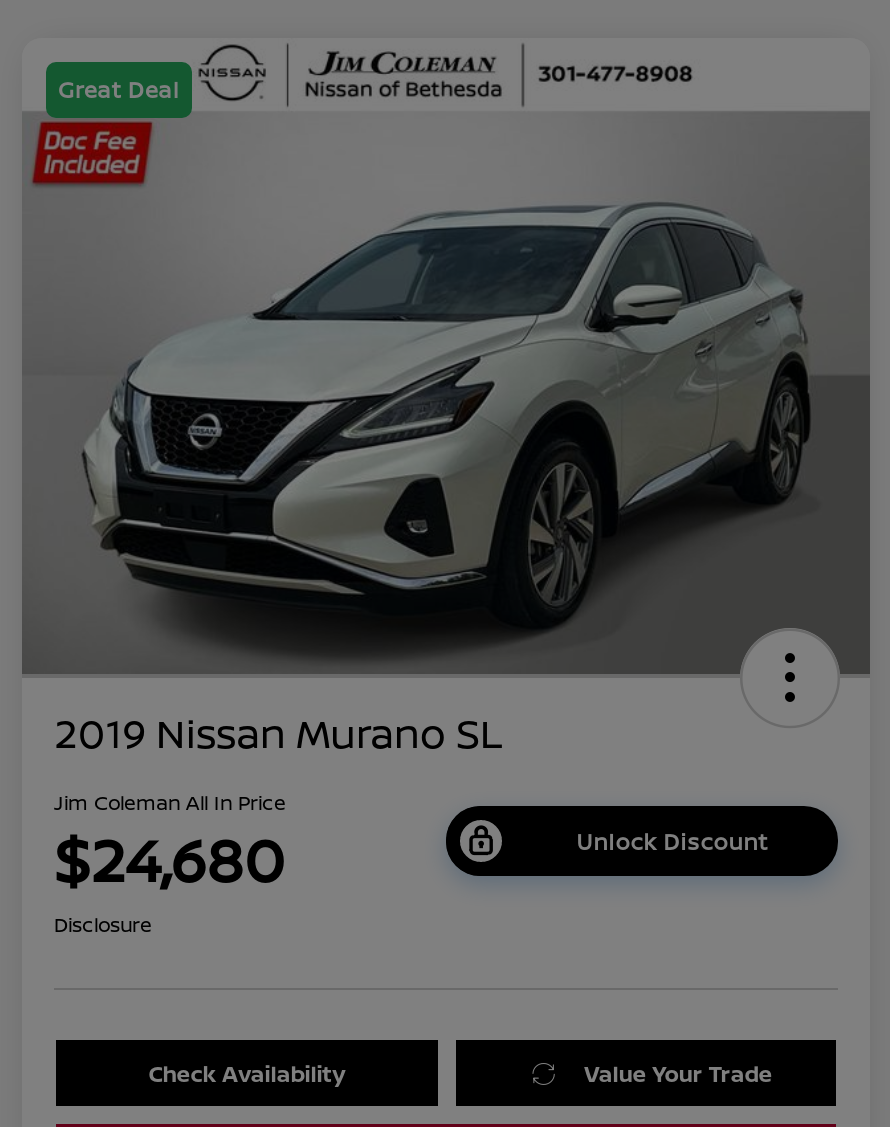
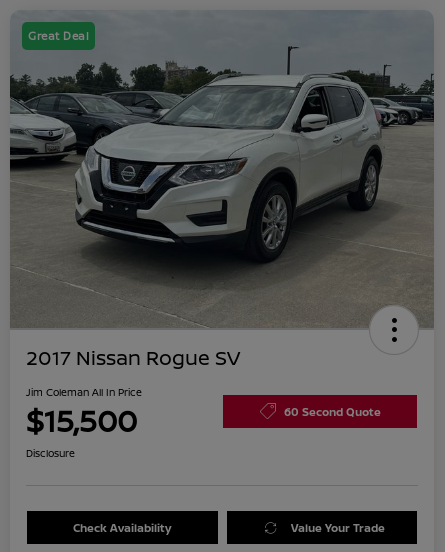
- [image]
- 2019 Nissan Murano SL
+ [image]
+ 2017 Nissan Rogue SV

- $24,680
- Unlock Discount
+ $15,500
+ 60 Second Quote
